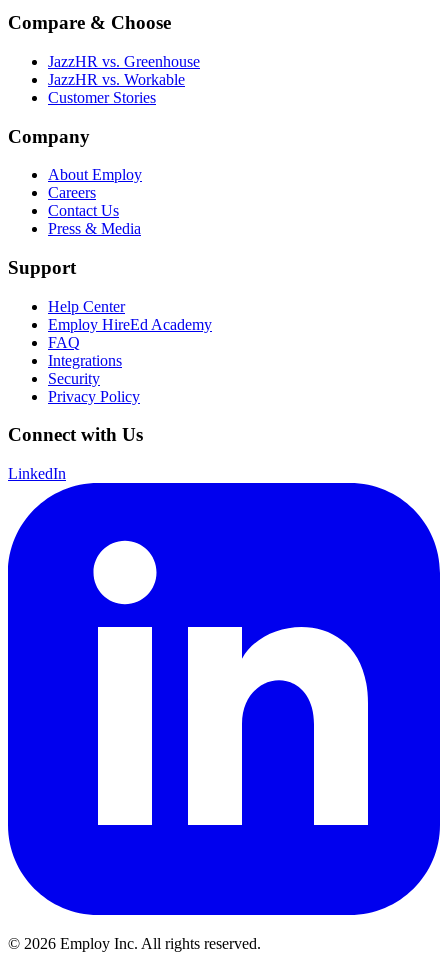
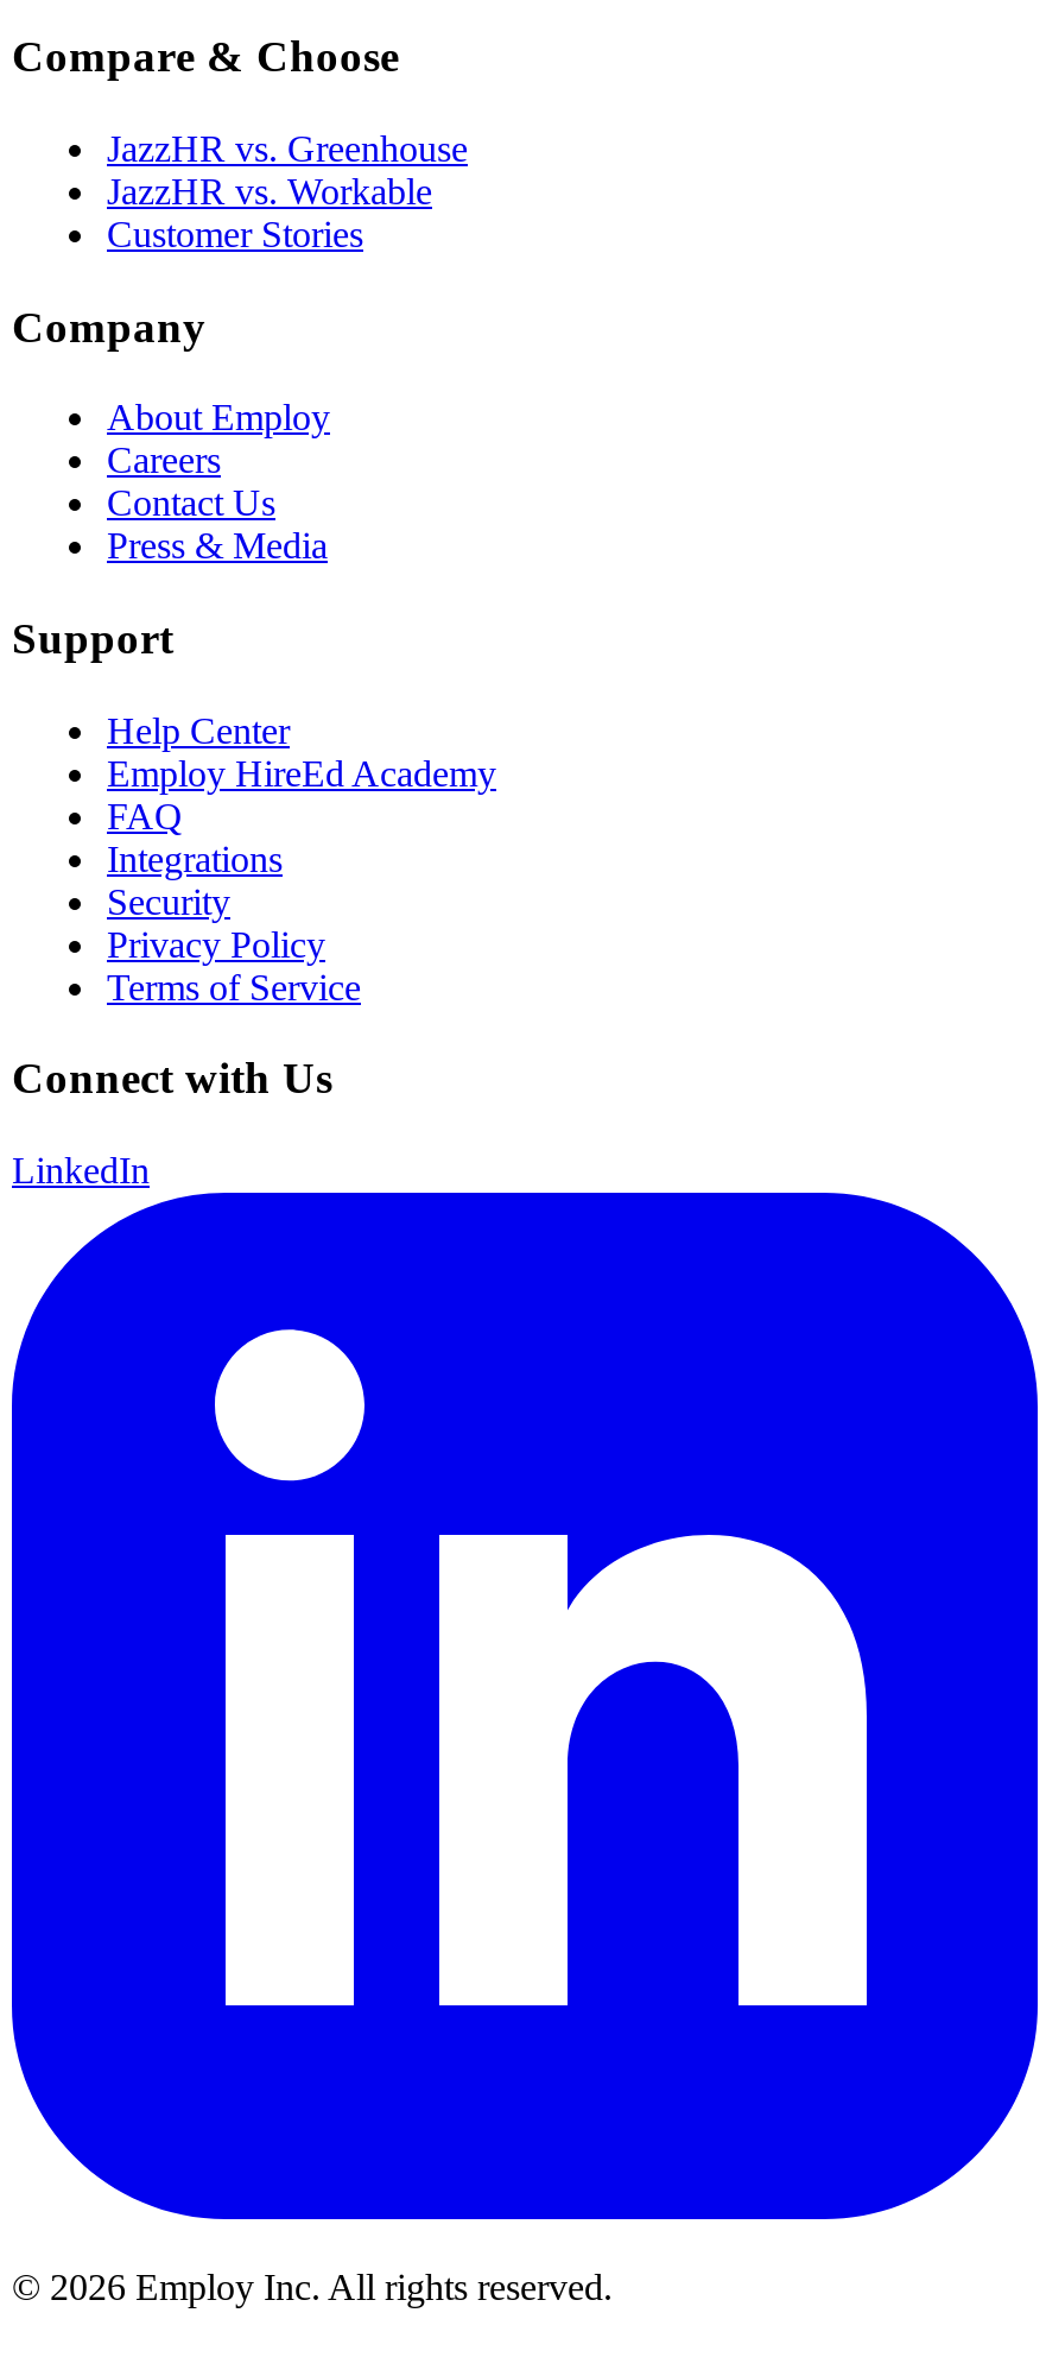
+ Terms of Service
